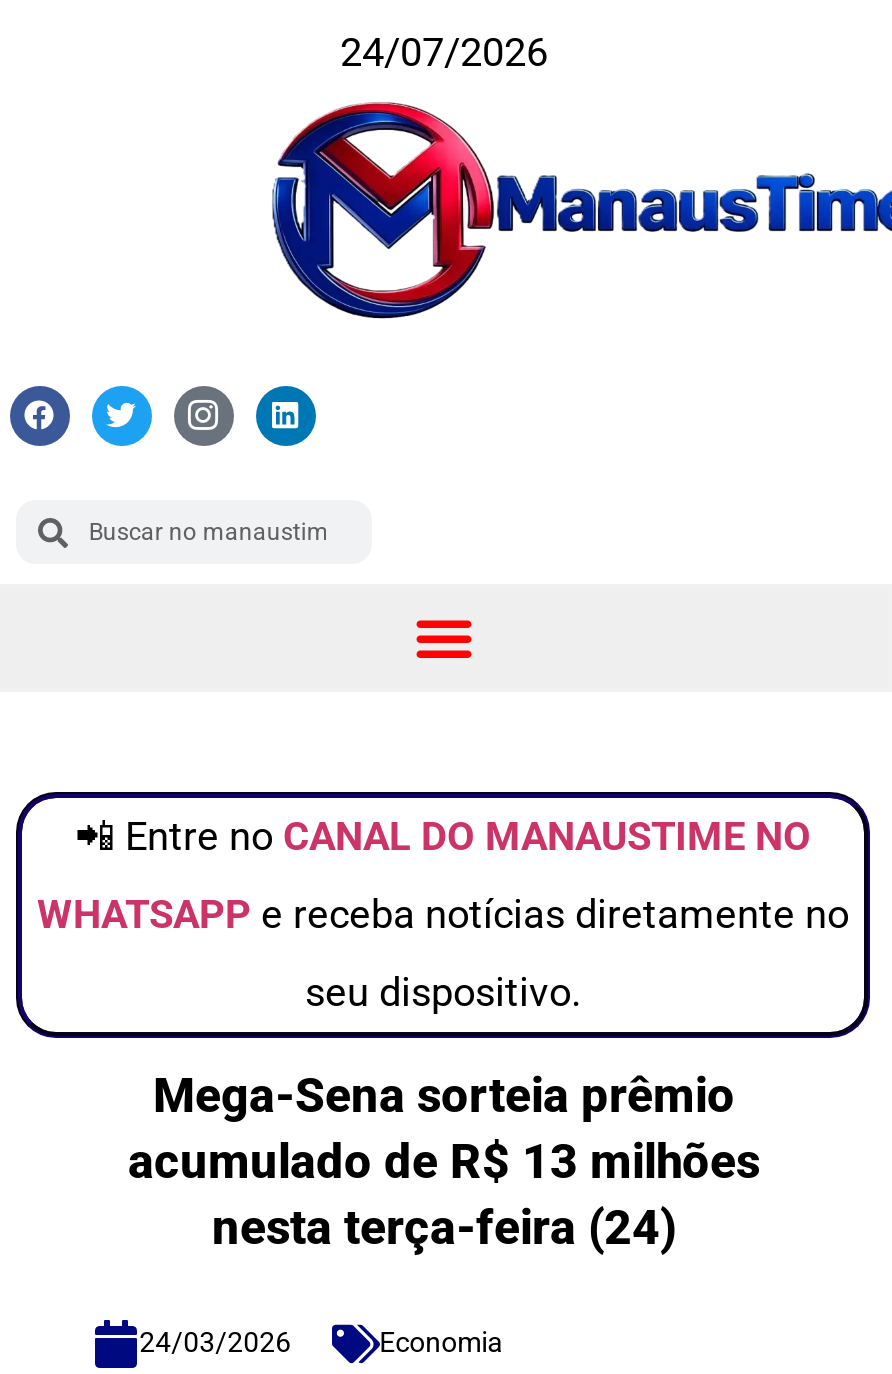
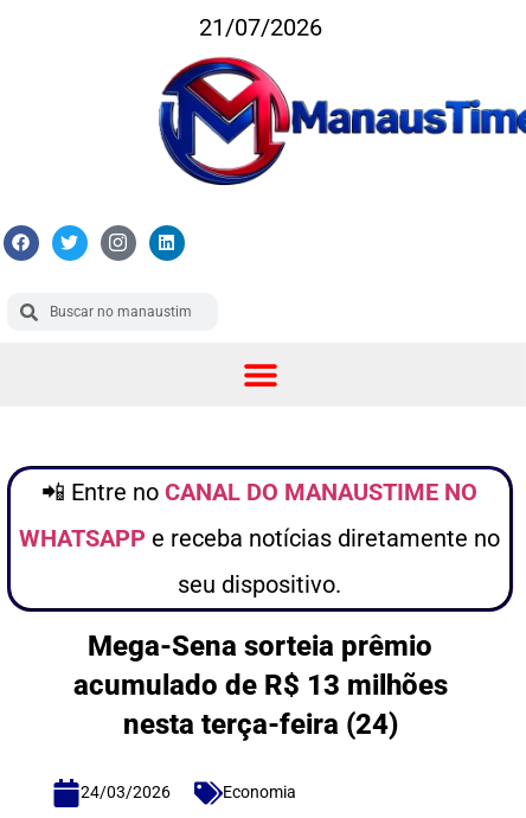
- 24/07/2026
+ 21/07/2026
